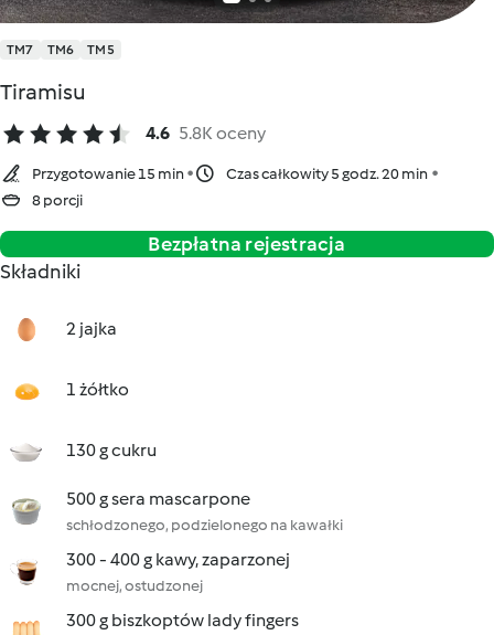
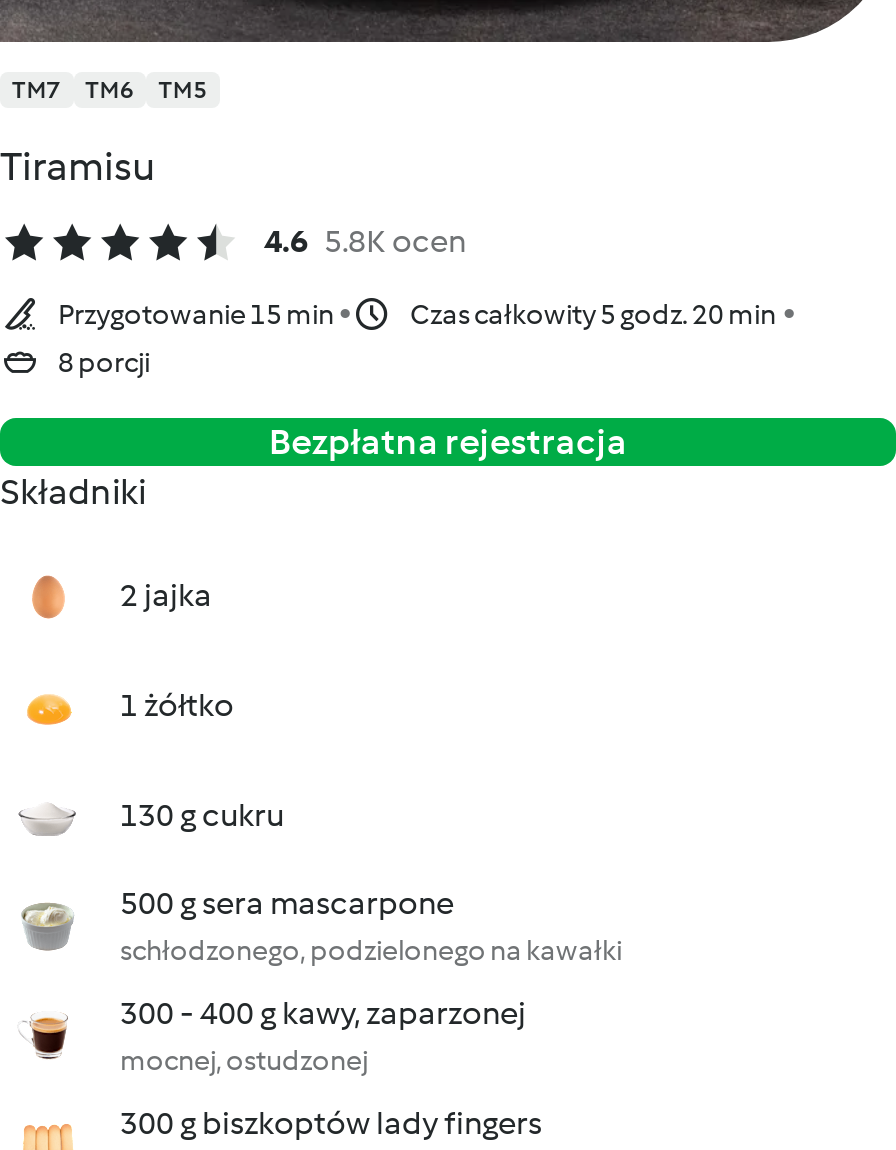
- 4.6 5.8K oceny
+ 4.6 5.8K ocen
